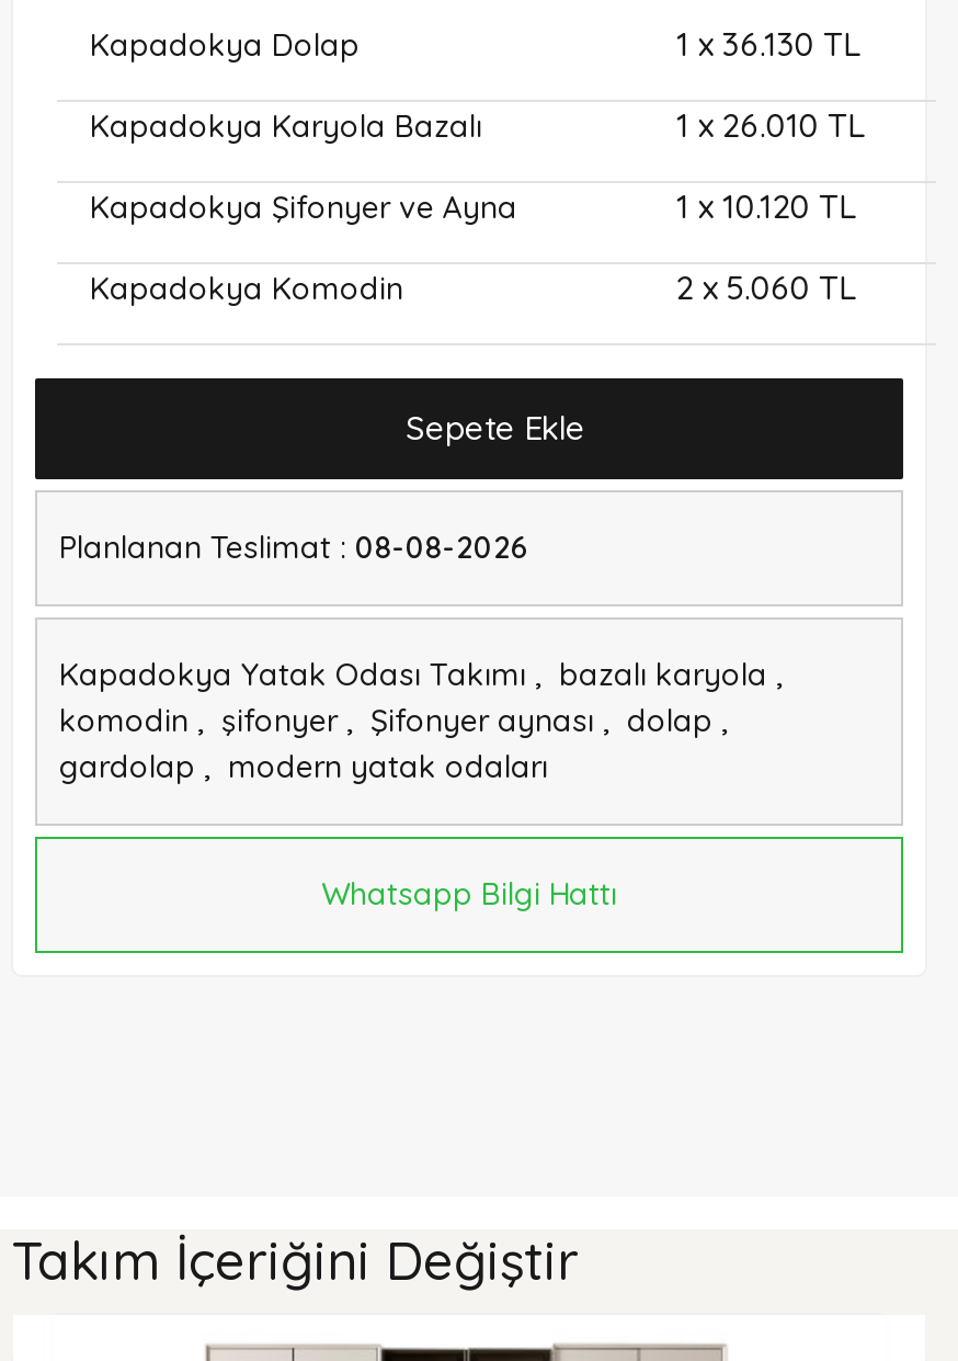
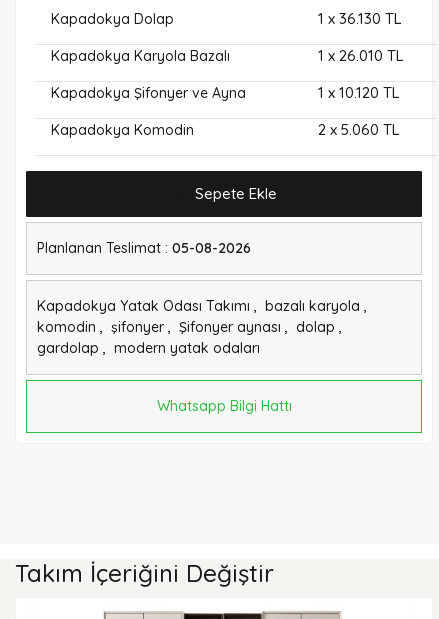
- Planlanan Teslimat : 08-08-2026
+ Planlanan Teslimat : 05-08-2026
